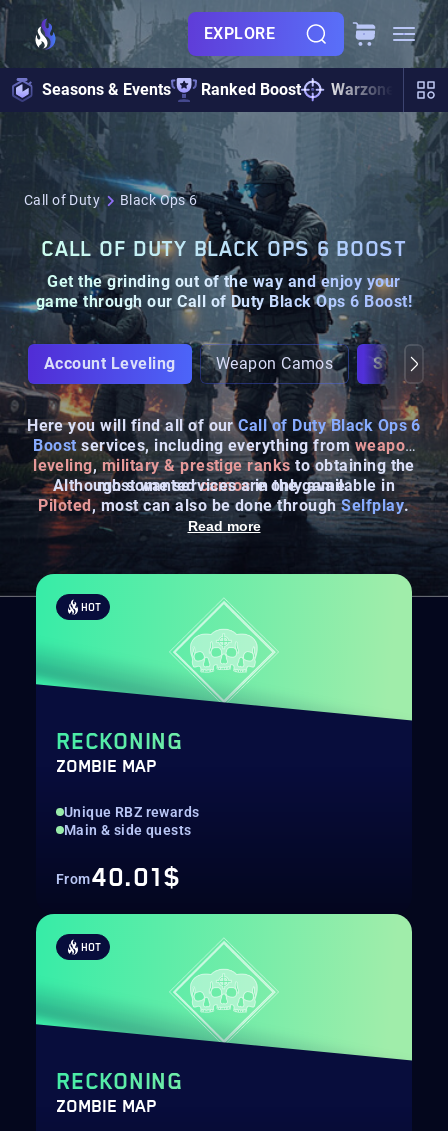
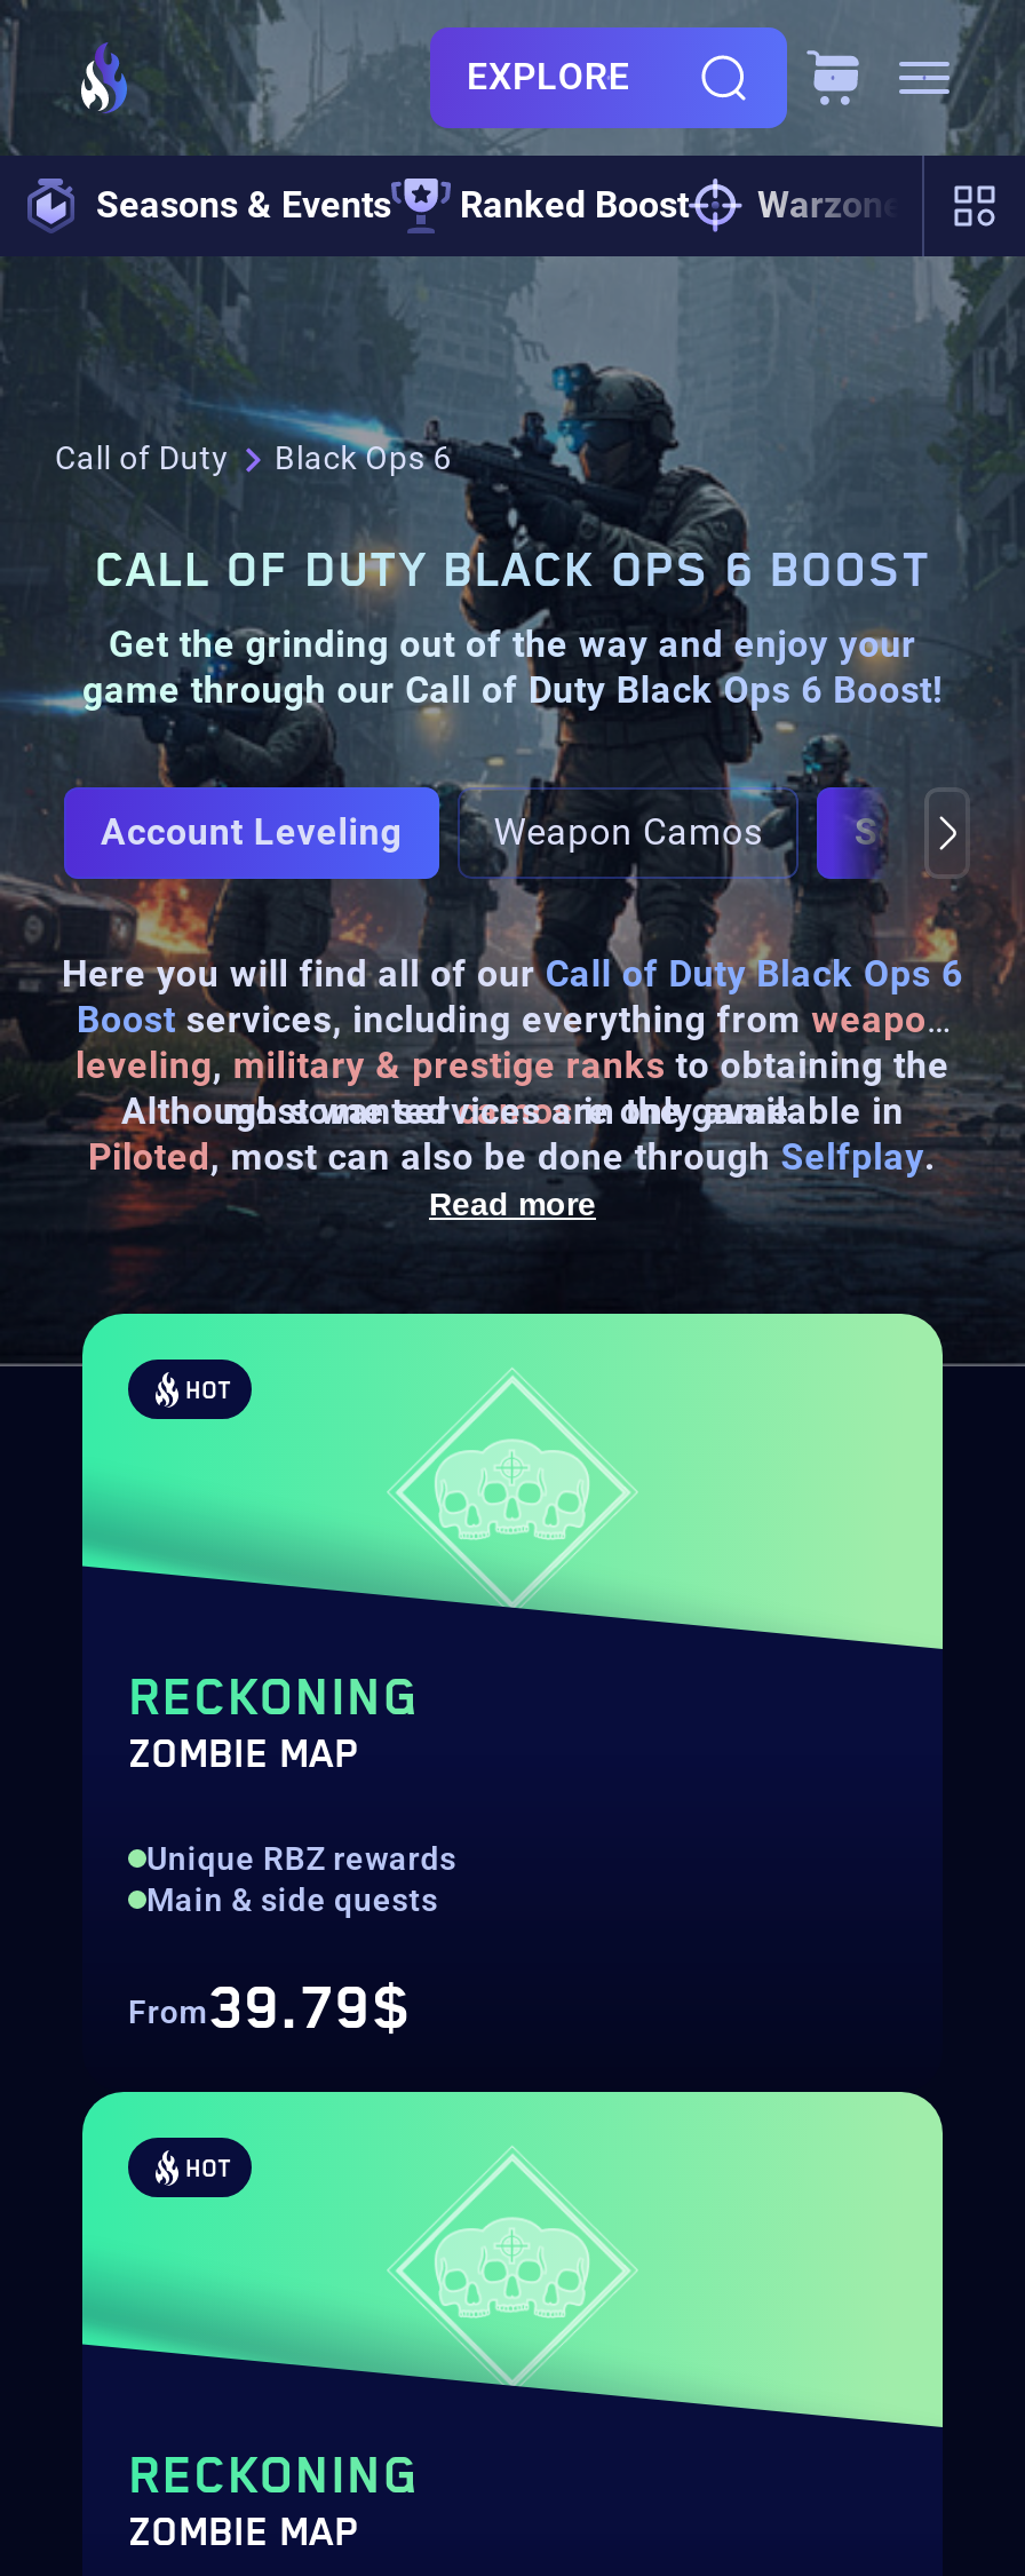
- From40.01$
+ From39.79$
